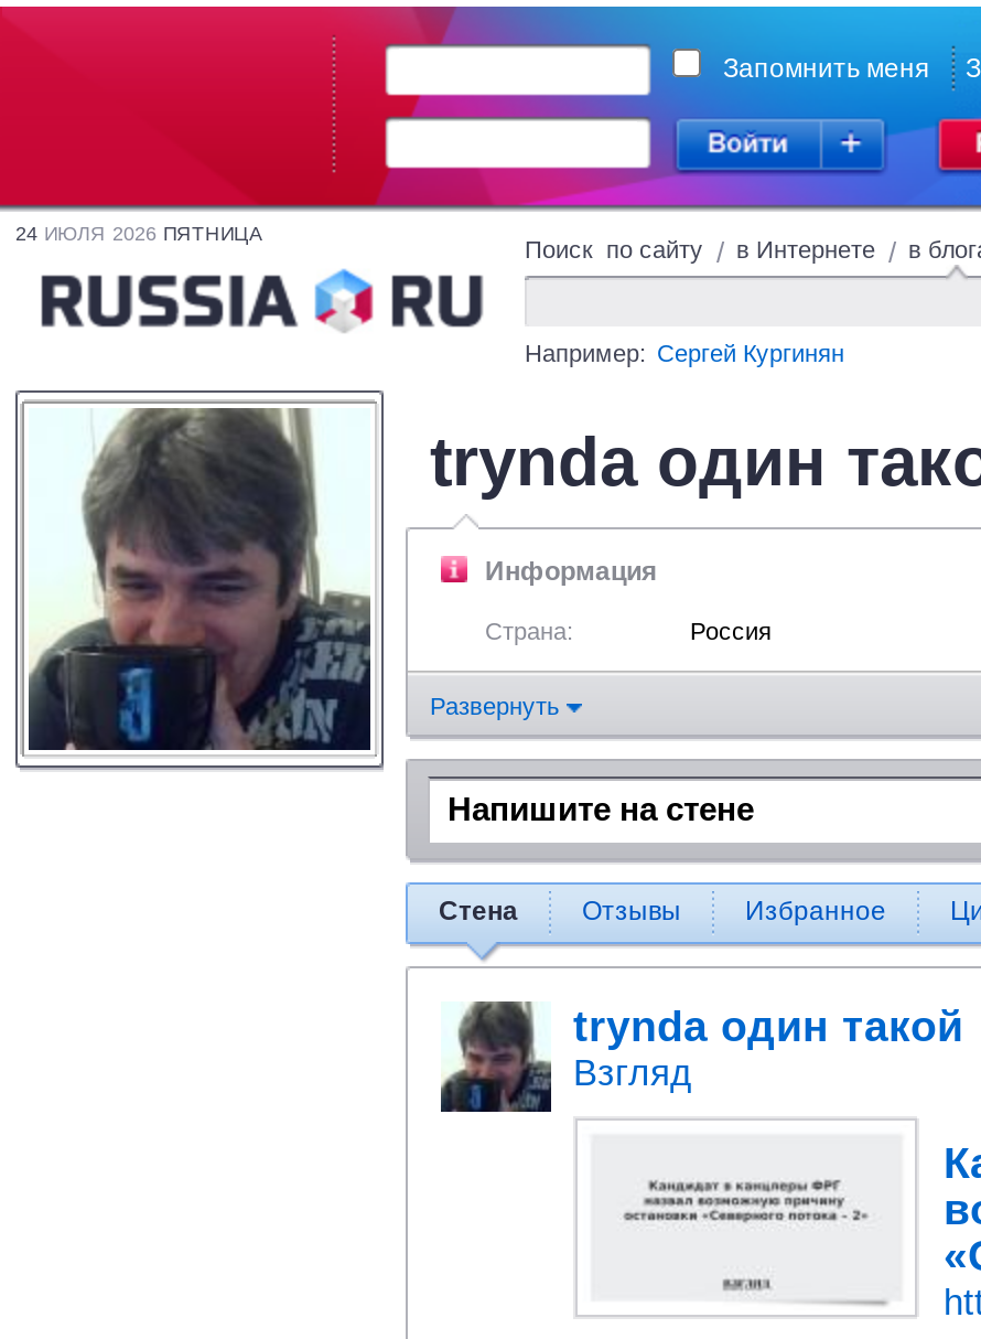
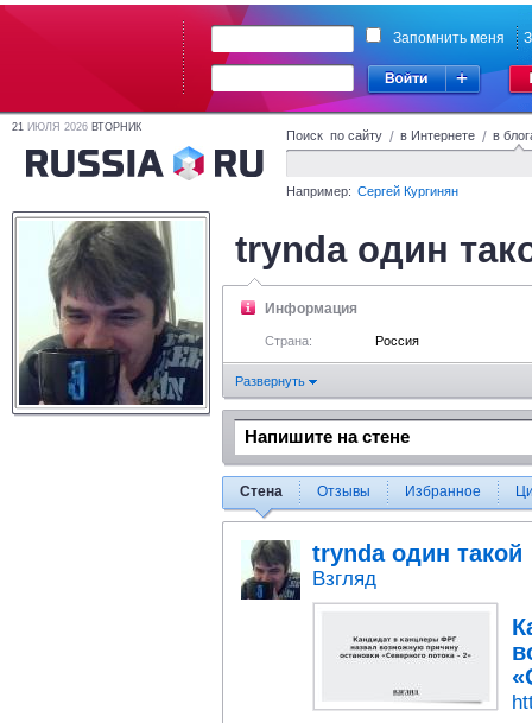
- 24 ИЮЛЯ 2026 ПЯТНИЦА
+ 21 ИЮЛЯ 2026 ВТОРНИК
